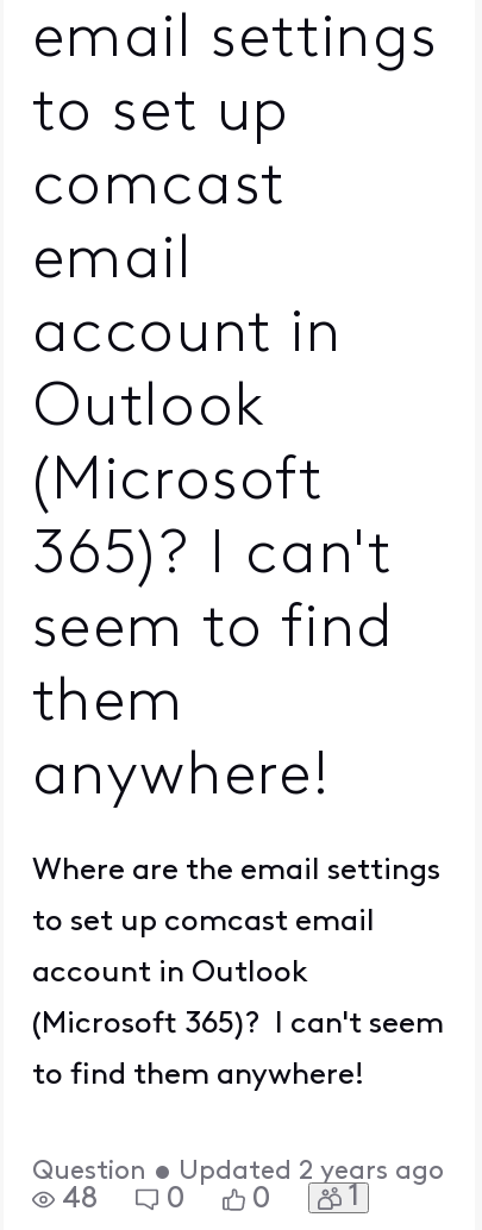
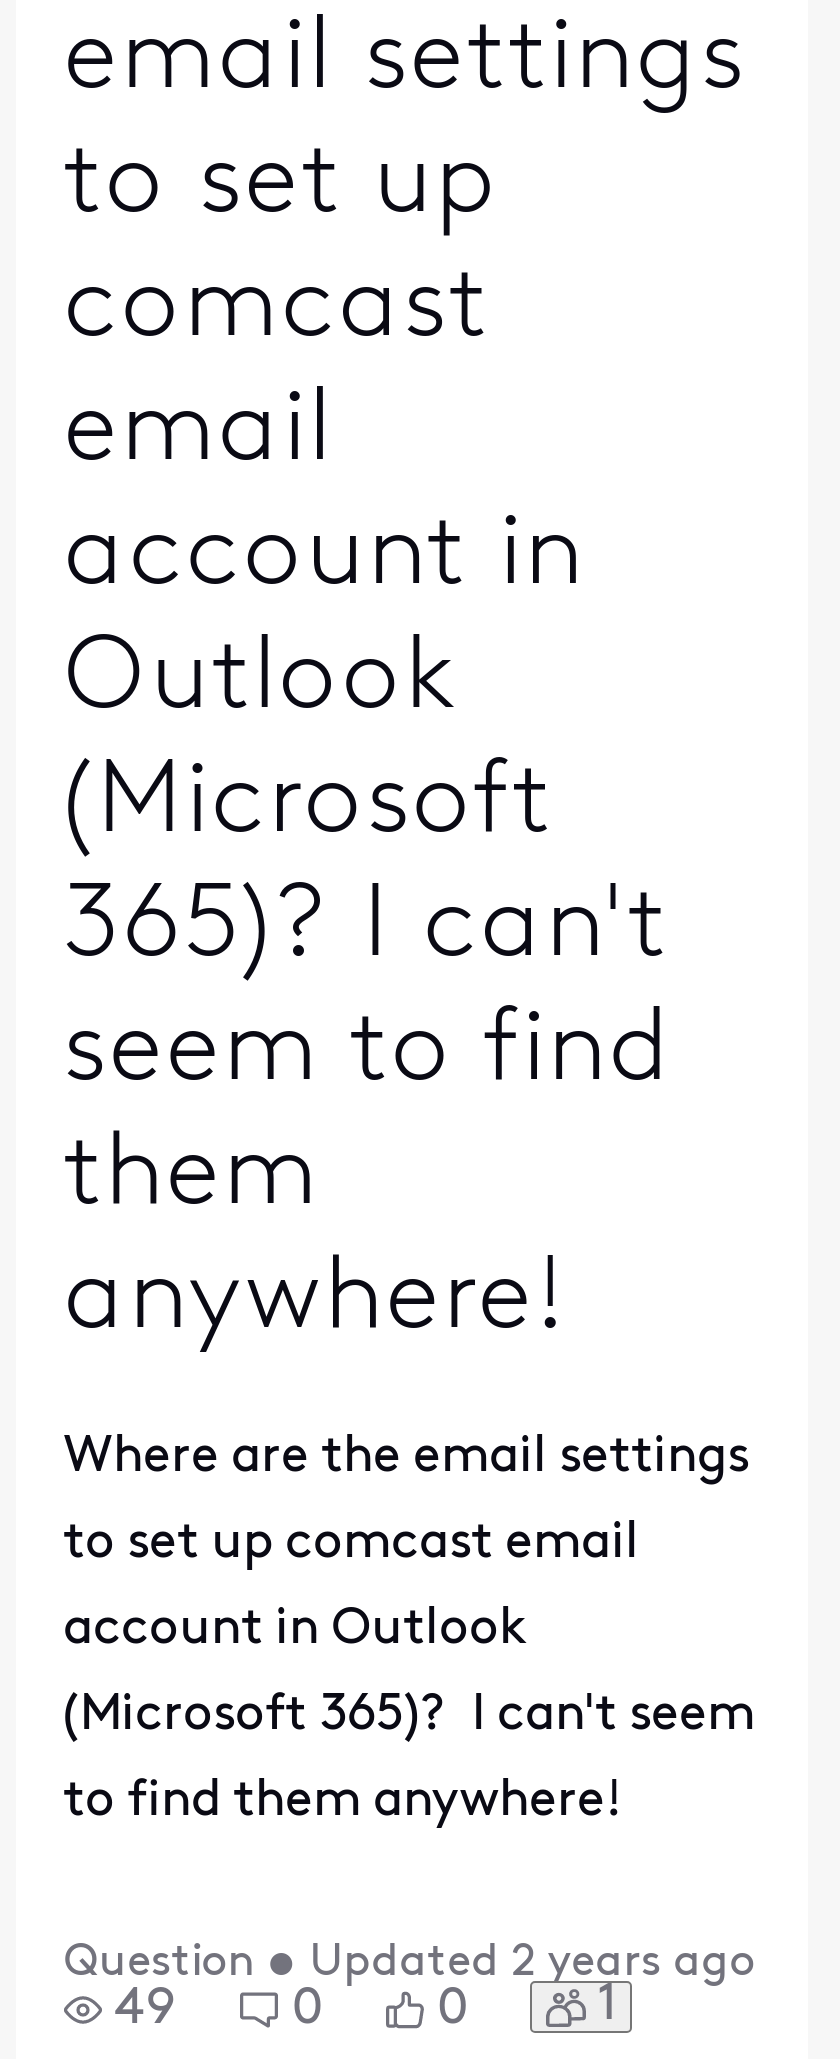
- 48
+ 49
